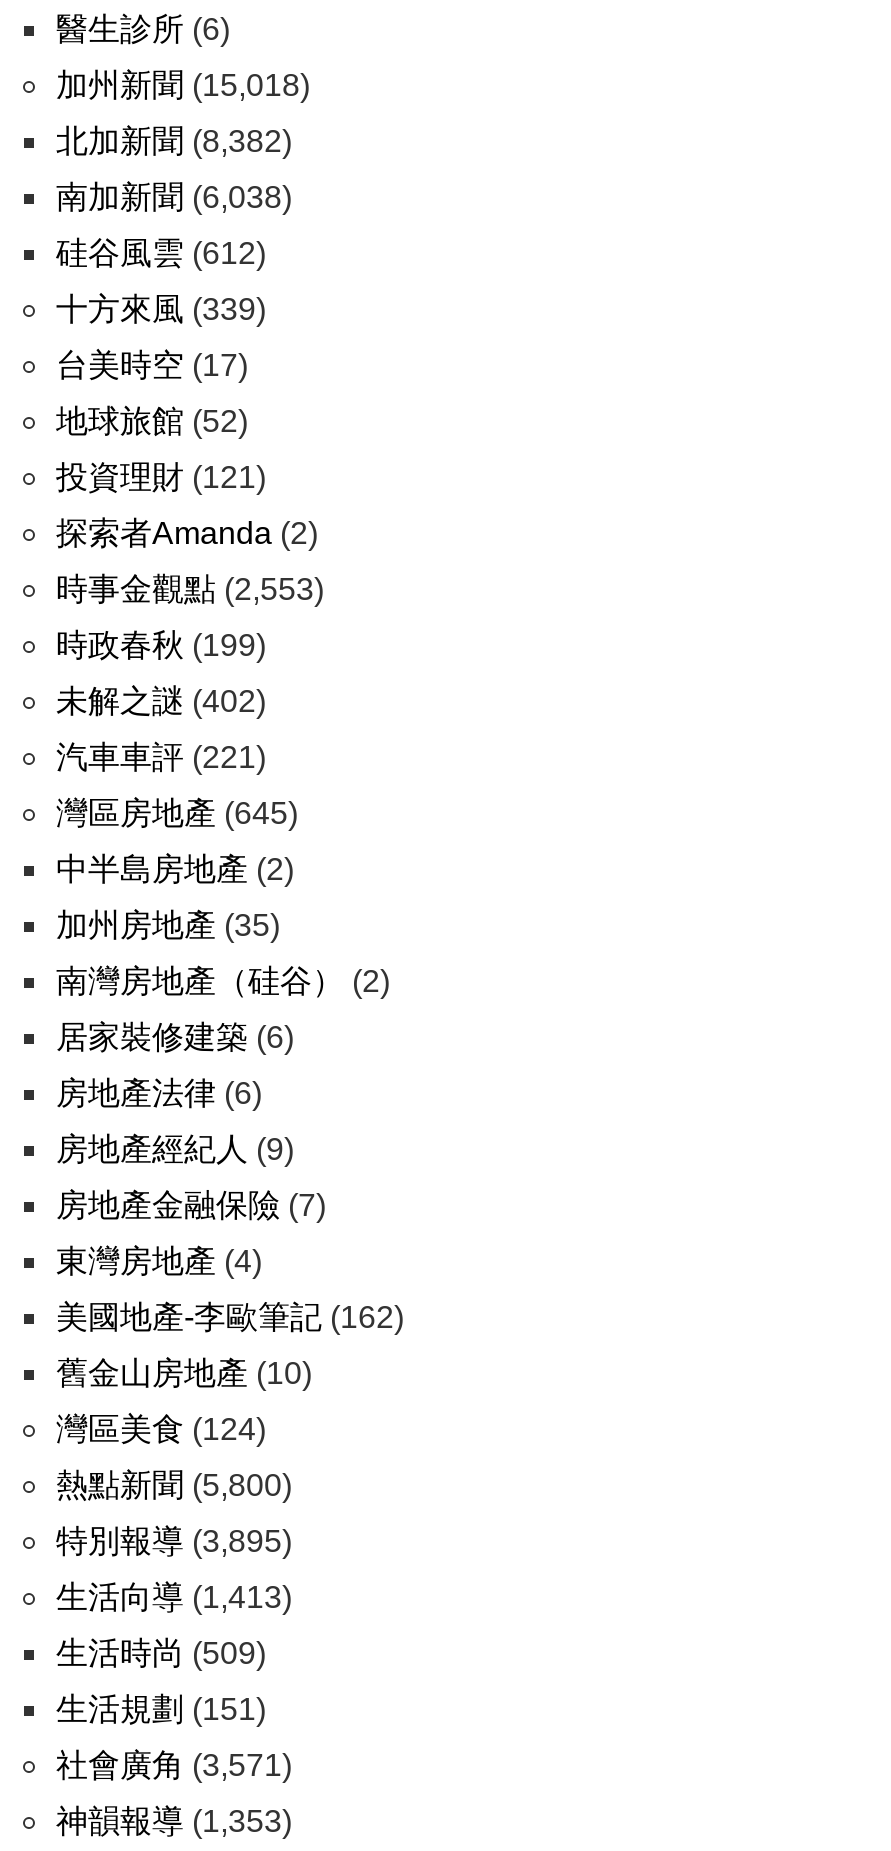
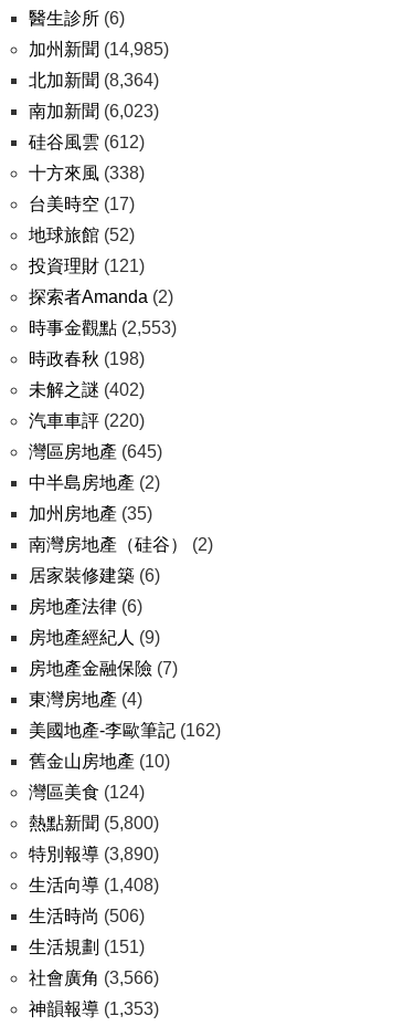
- 加州新聞(15,018)
+ 加州新聞(14,985)

- 北加新聞(8,382)
+ 北加新聞(8,364)

- 南加新聞(6,038)
+ 南加新聞(6,023)

- 十方來風(339)
+ 十方來風(338)

- 時政春秋(199)
+ 時政春秋(198)

- 汽車車評(221)
+ 汽車車評(220)

- 特別報導(3,895)
+ 特別報導(3,890)

- 生活向導(1,413)
+ 生活向導(1,408)

- 生活時尚(509)
+ 生活時尚(506)

- 社會廣角(3,571)
+ 社會廣角(3,566)
